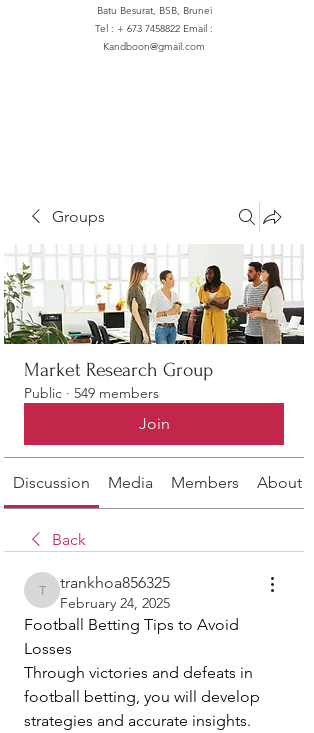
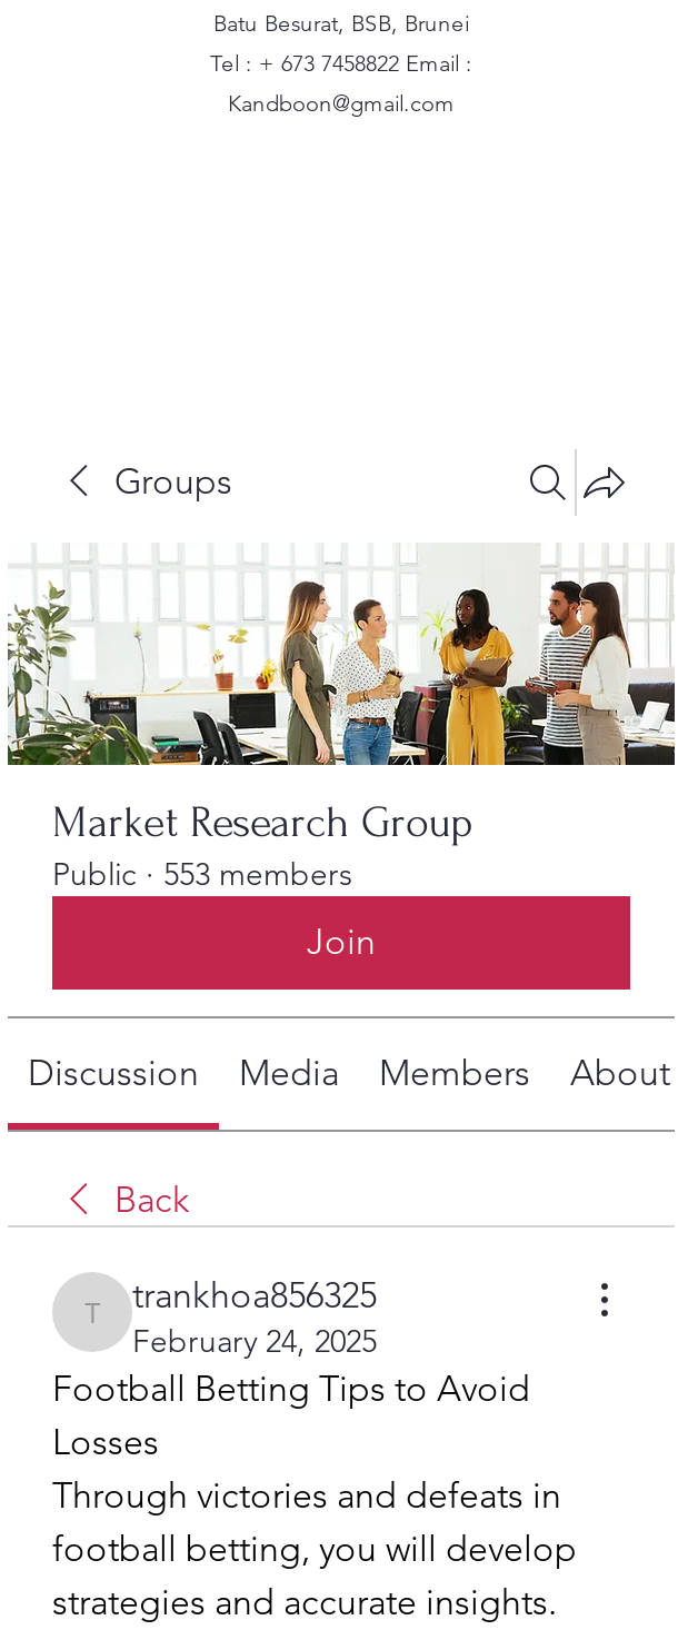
- Public · 549 members
+ Public · 553 members
